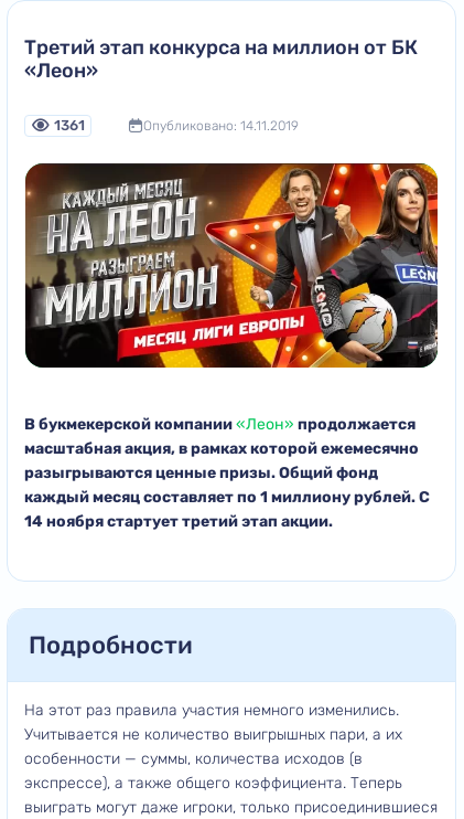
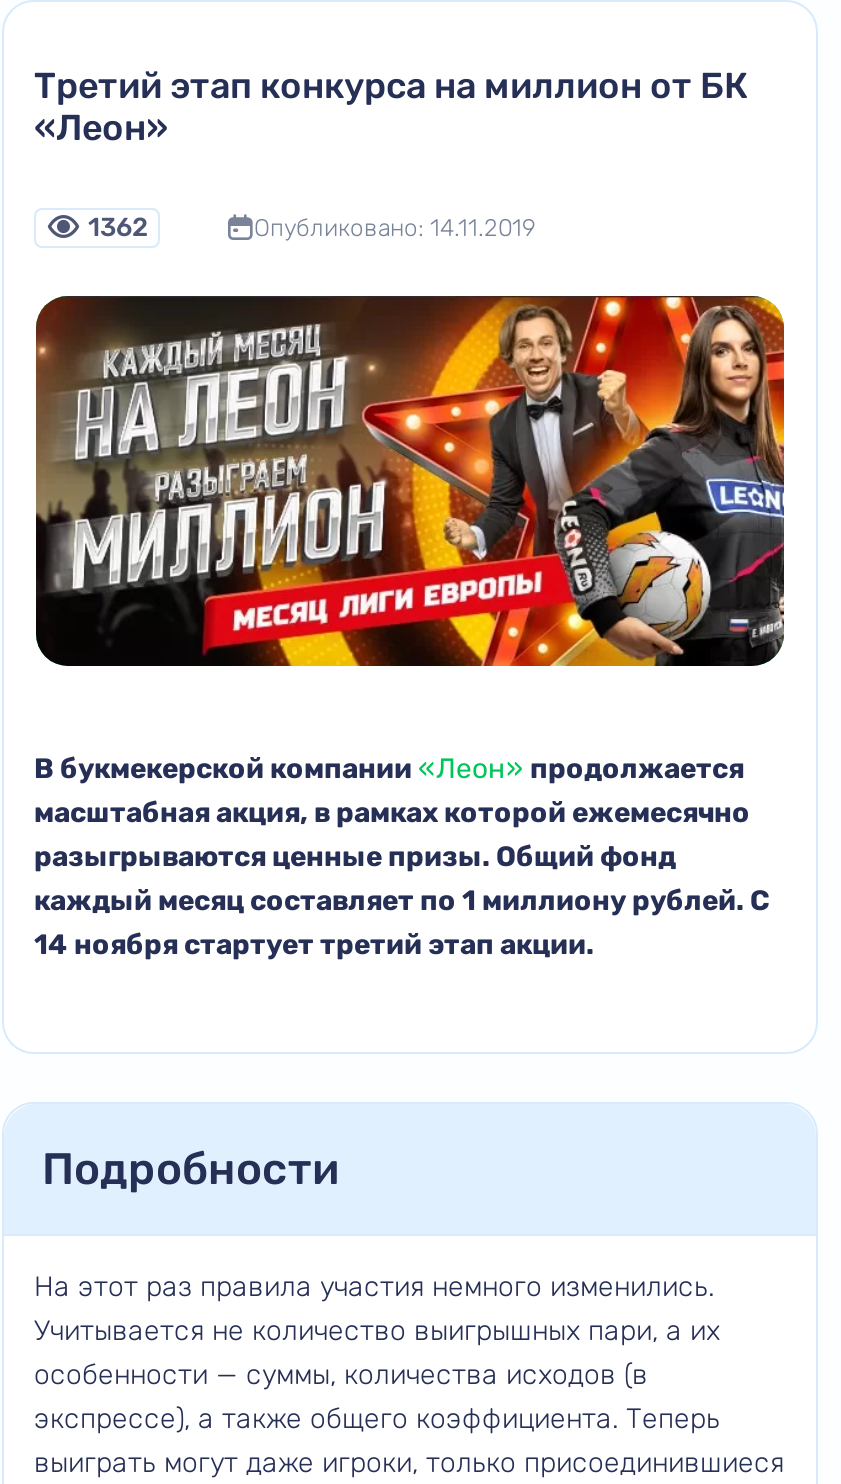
- 1361
+ 1362
